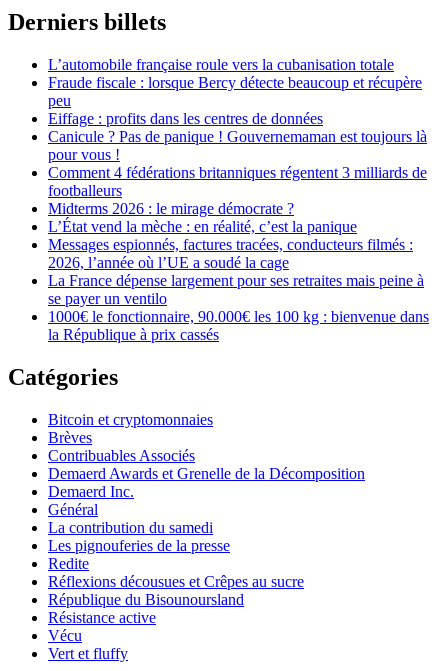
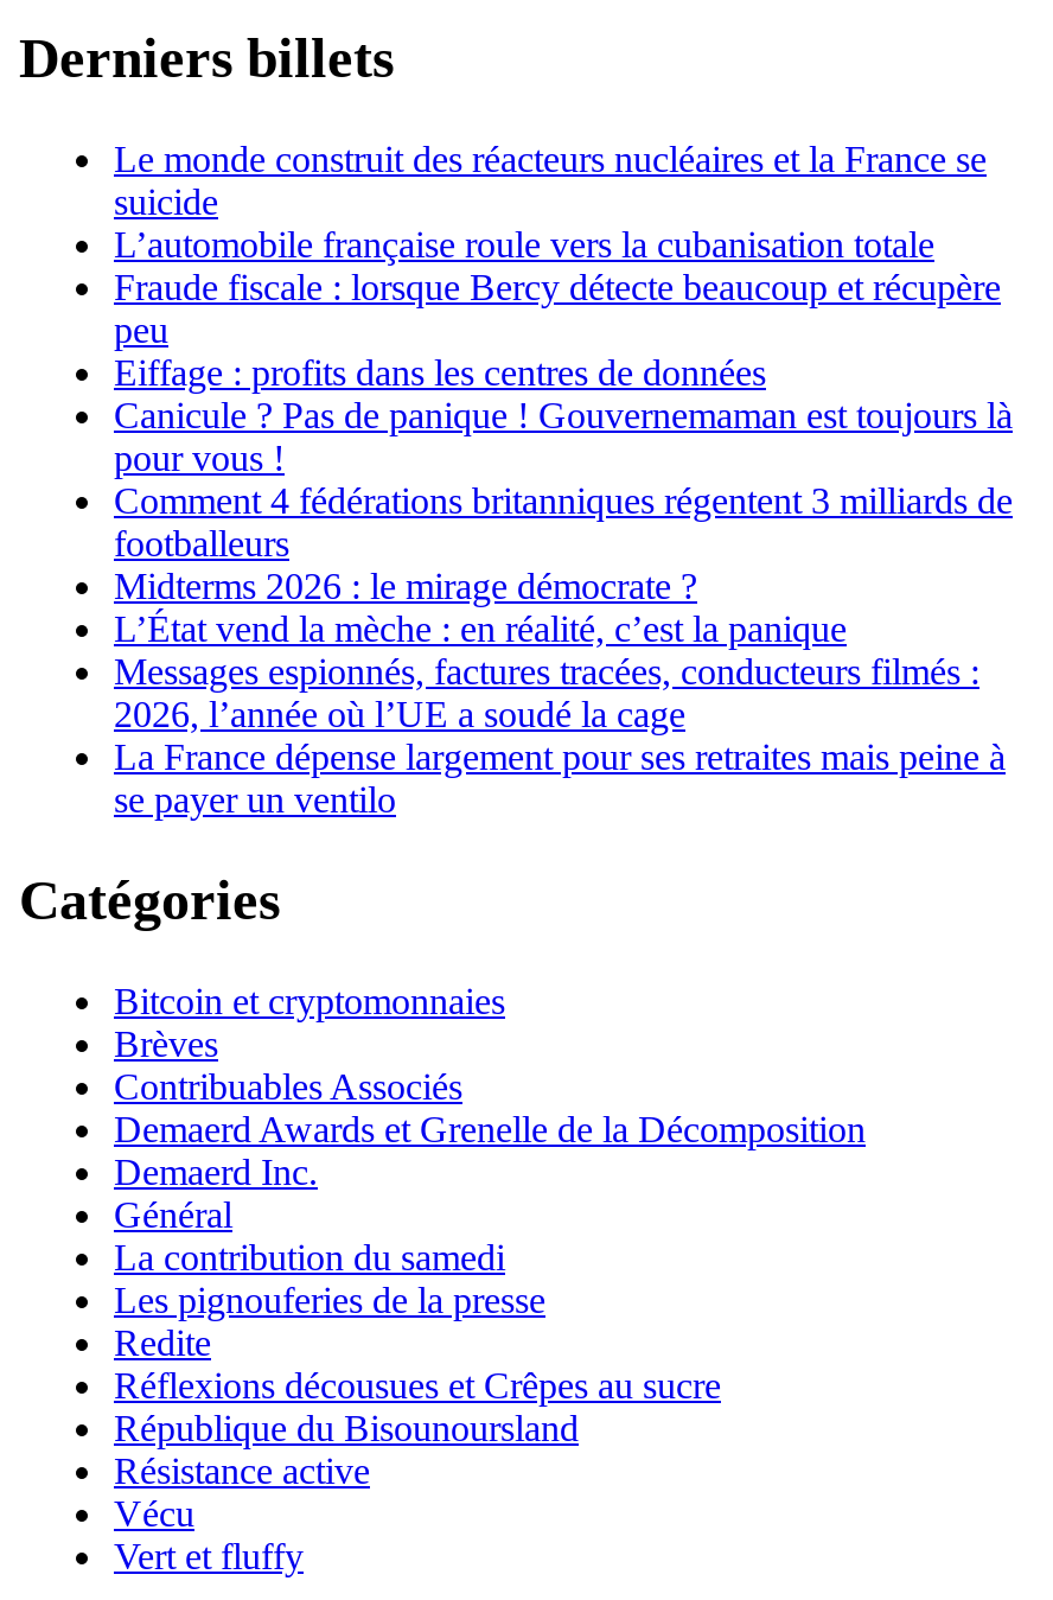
+ Le monde construit des réacteurs nucléaires et la France se
+ suicide

moved down: L’automobile française roule vers la cubanisation totale | Fraude fiscale : lorsque Bercy détecte beaucoup et récupère | peu | ... | La France dépense largement pour ses retraites mais peine à | se payer un ventilo

- 1000€ le fonctionnaire, 90.000€ les 100 kg : bienvenue dans
- la République à prix cassés
